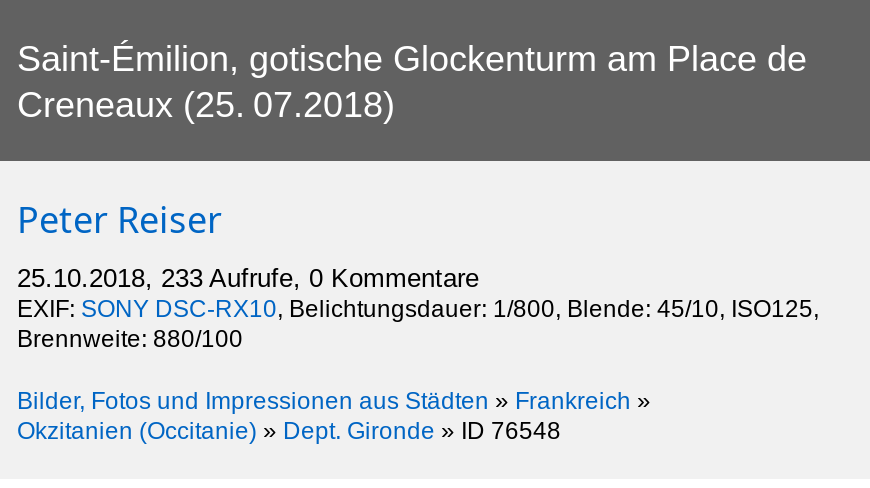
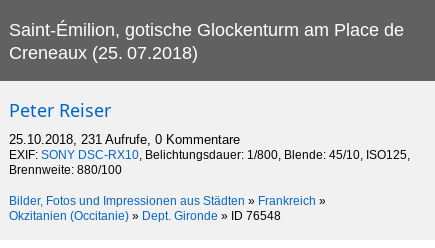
- 25.10.2018, 233 Aufrufe, 0 Kommentare
+ 25.10.2018, 231 Aufrufe, 0 Kommentare
